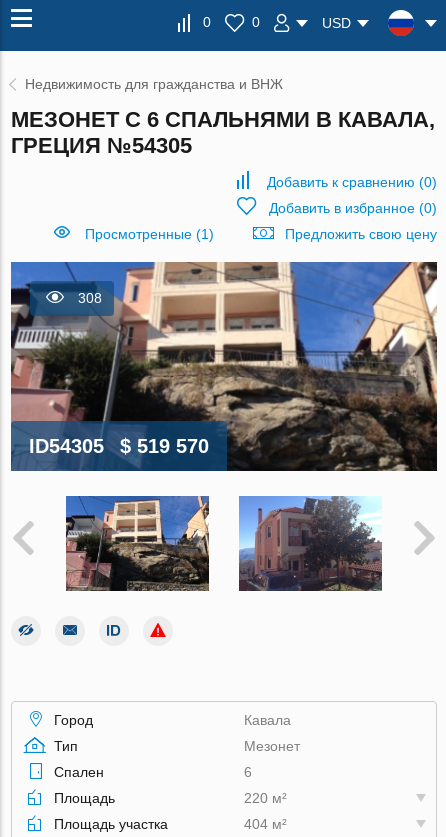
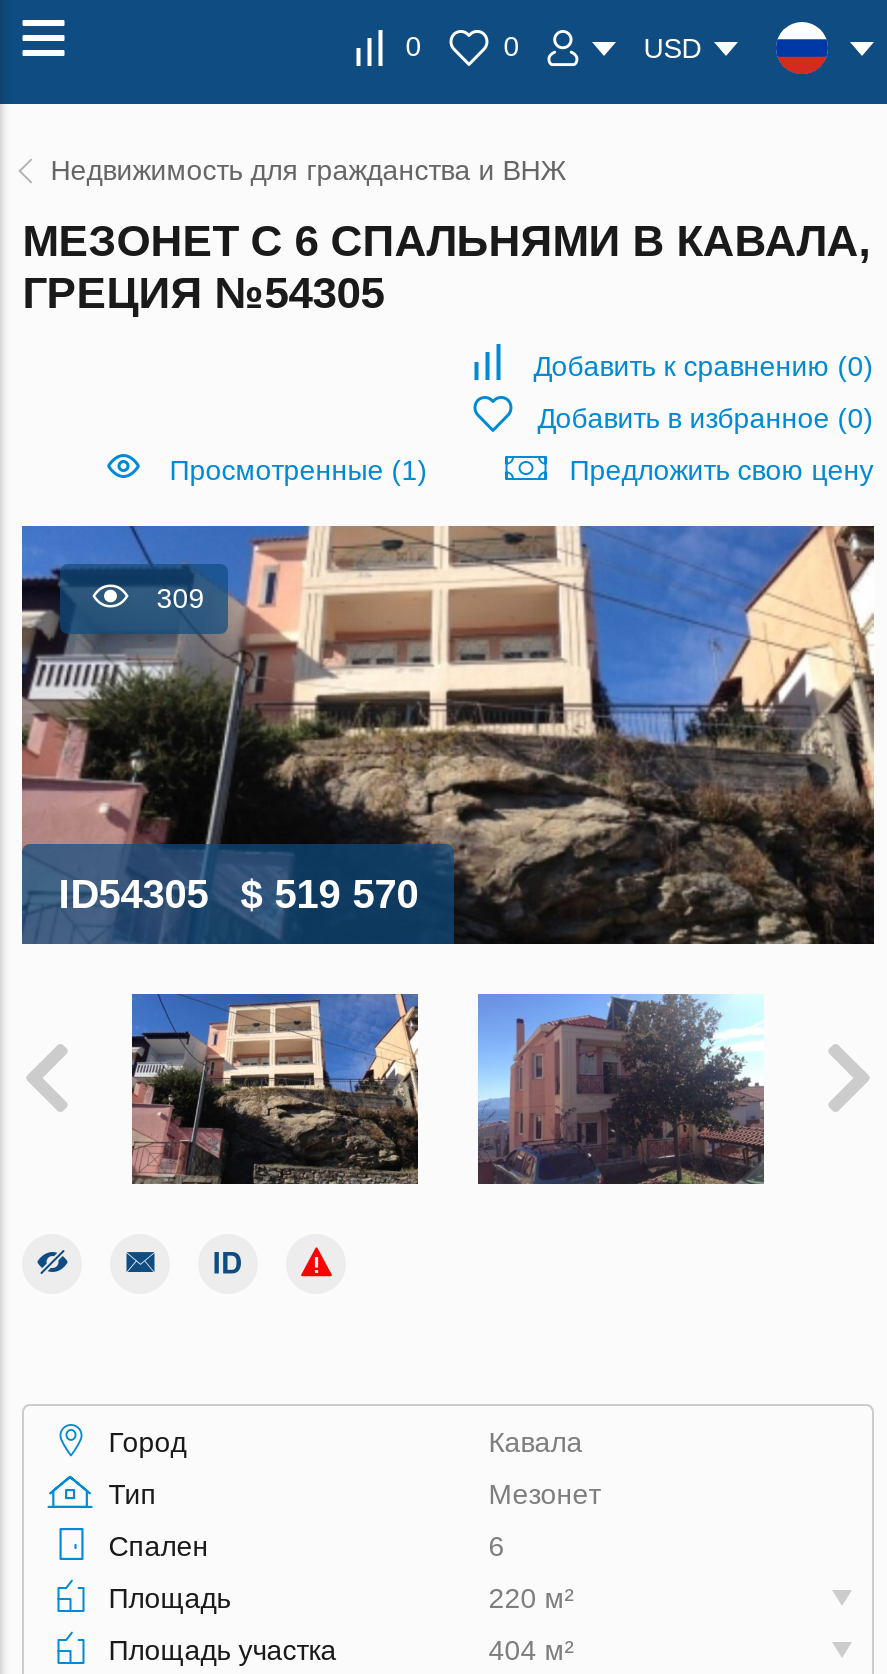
- 308
+ 309
